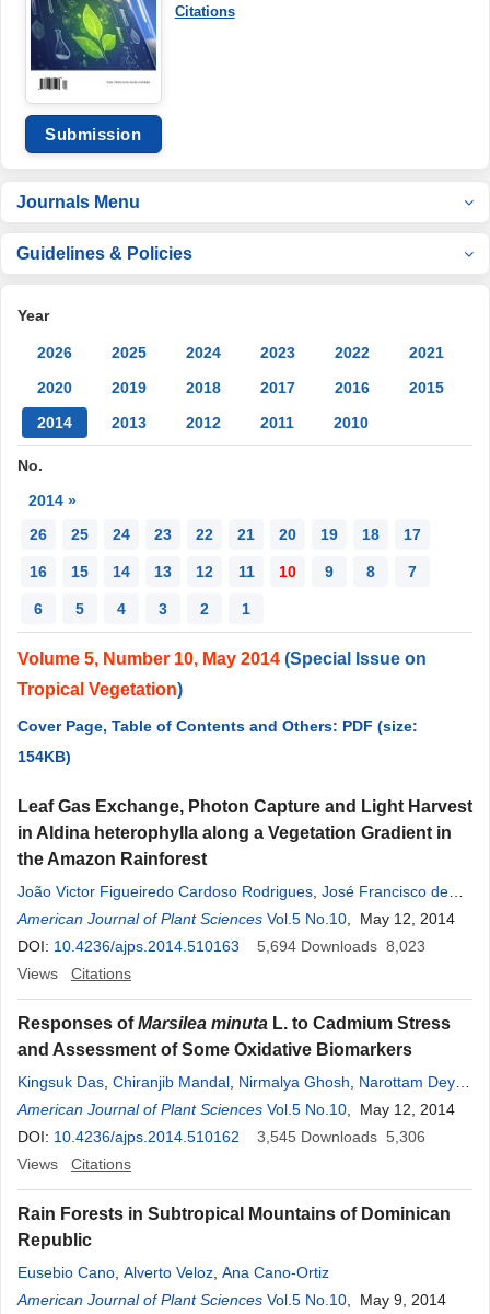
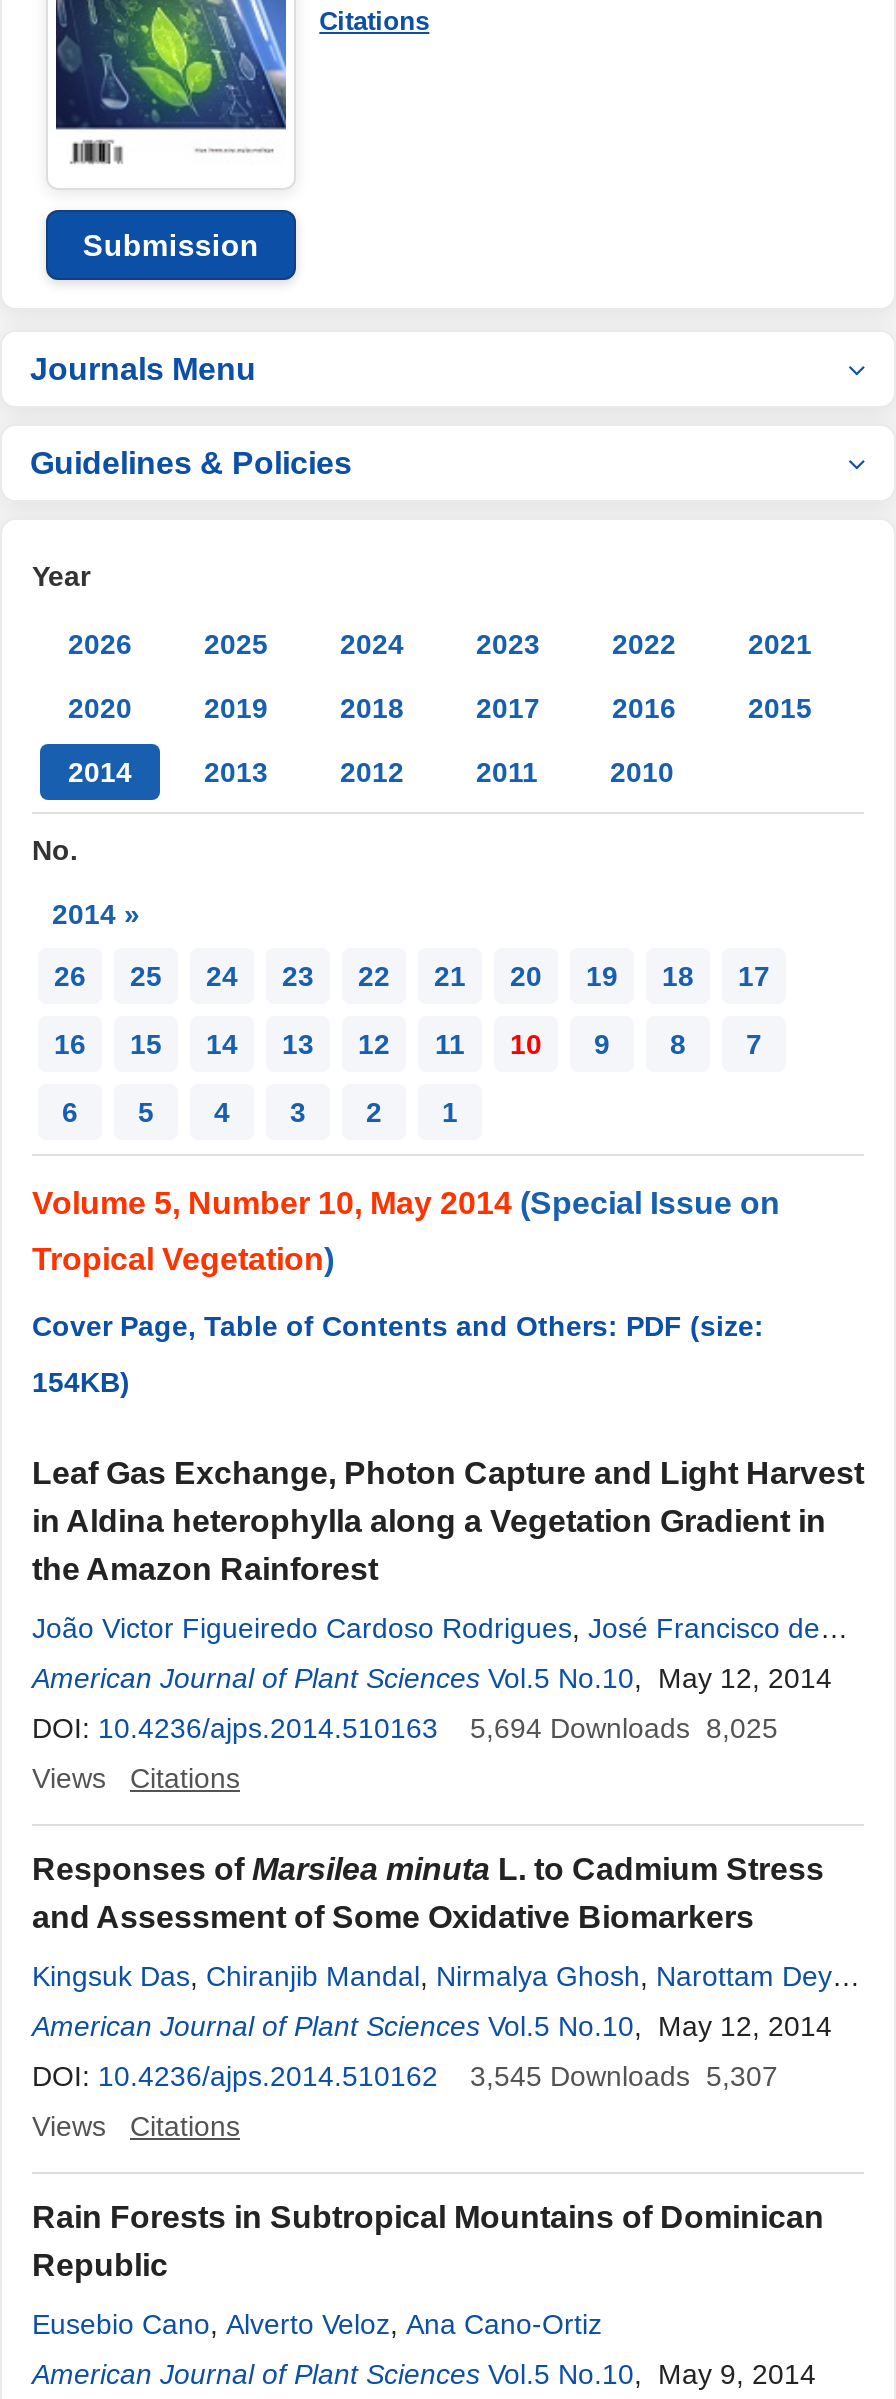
- DOI: 10.4236/ajps.2014.510163 5,694 Downloads 8,023
+ DOI: 10.4236/ajps.2014.510163 5,694 Downloads 8,025

- DOI: 10.4236/ajps.2014.510162 3,545 Downloads 5,306
+ DOI: 10.4236/ajps.2014.510162 3,545 Downloads 5,307
